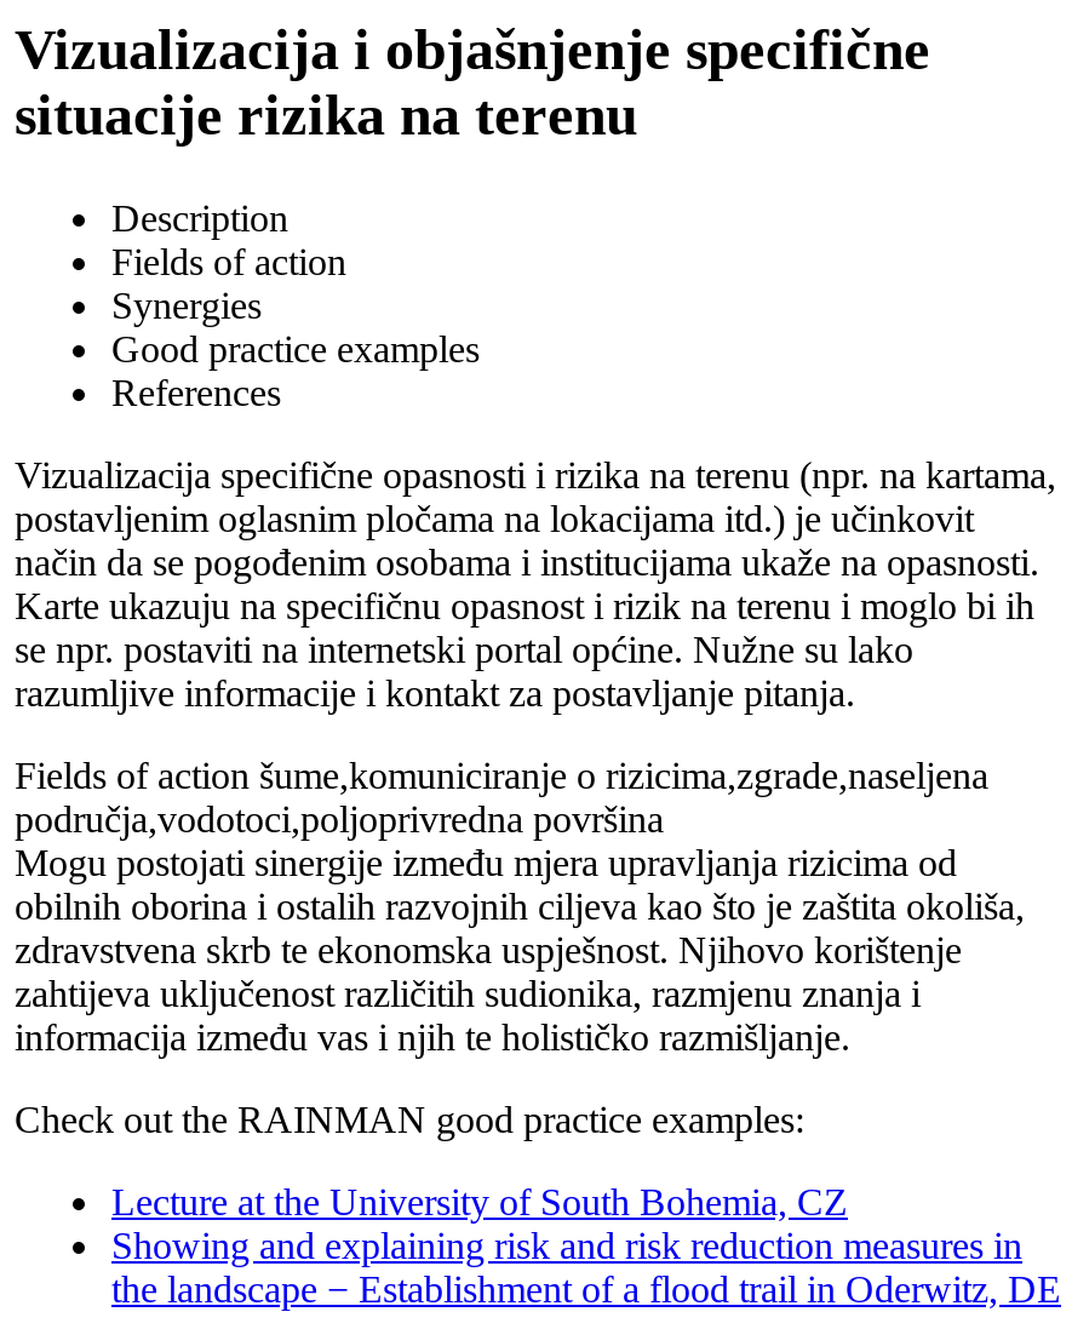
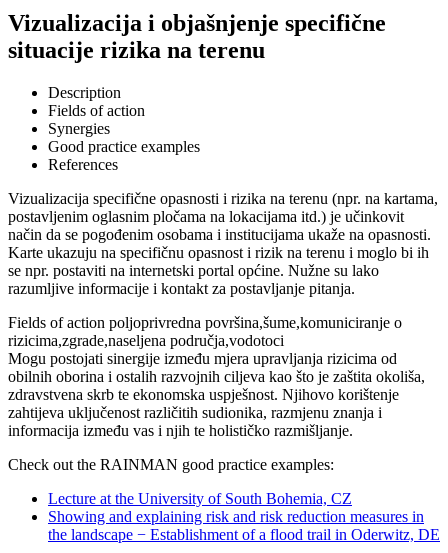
- Fields of action šume,komuniciranje o rizicima,zgrade,naseljena
- područja,vodotoci,poljoprivredna površina
+ Fields of action poljoprivredna površina,šume,komuniciranje o
+ rizicima,zgrade,naseljena područja,vodotoci
